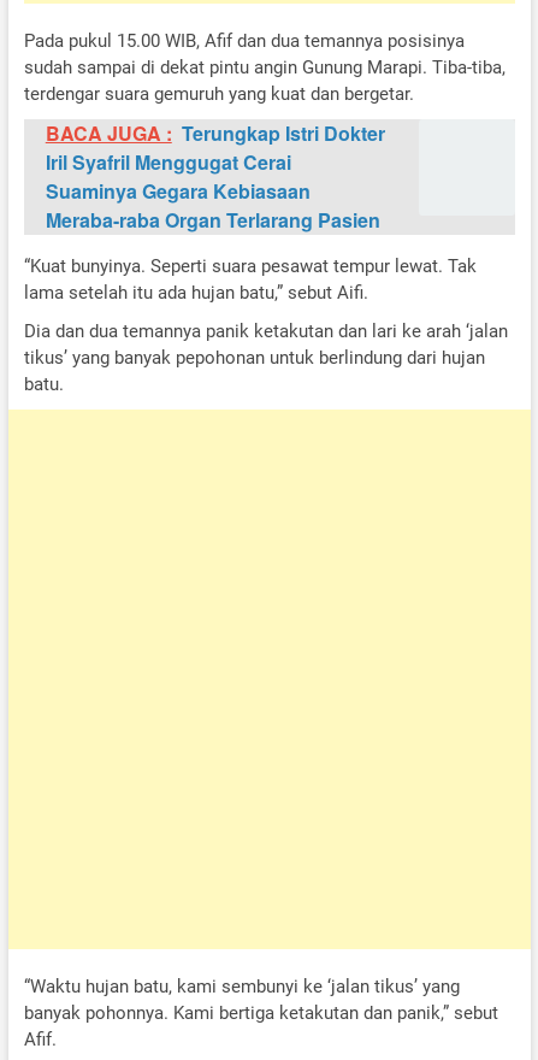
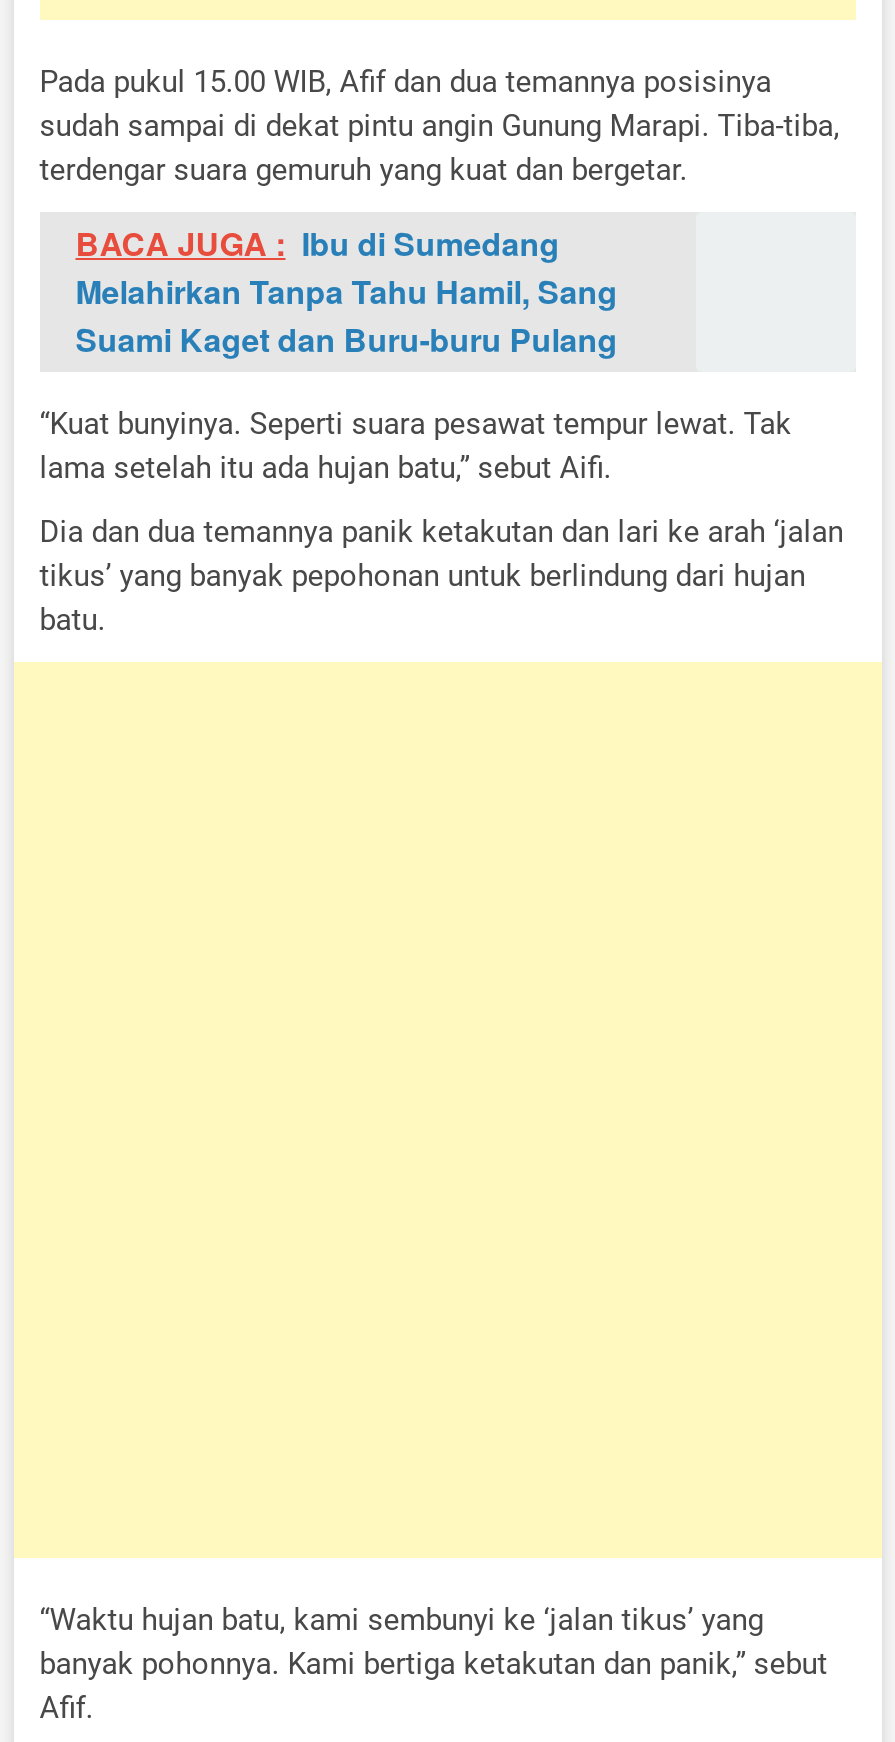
- BACA JUGA : Terungkap Istri Dokter
- Iril Syafril Menggugat Cerai
- Suaminya Gegara Kebiasaan
- Meraba-raba Organ Terlarang Pasien
+ BACA JUGA : Ibu di Sumedang
+ Melahirkan Tanpa Tahu Hamil, Sang
+ Suami Kaget dan Buru-buru Pulang
